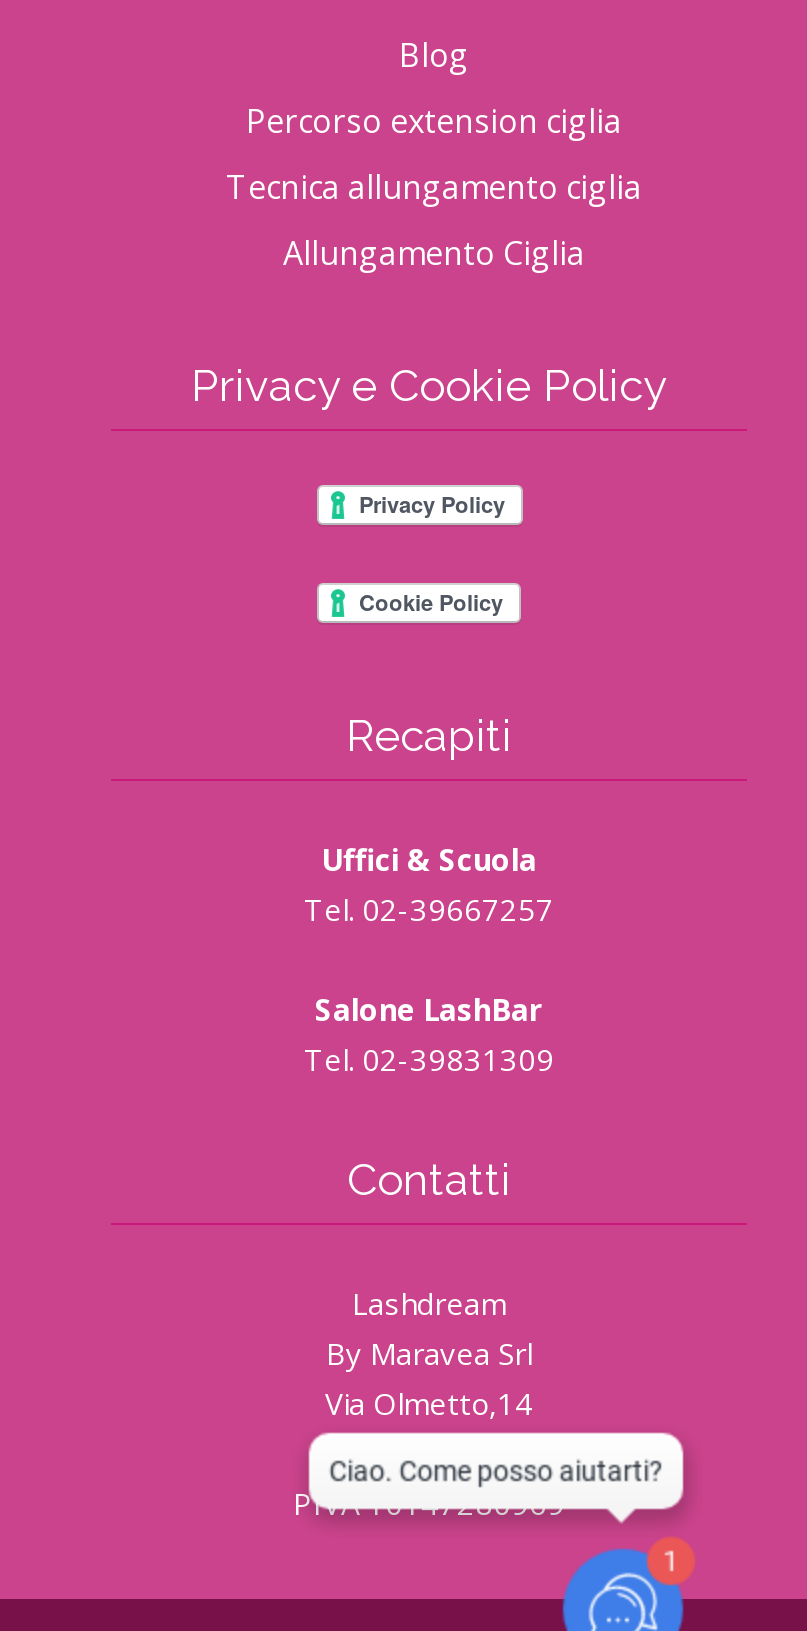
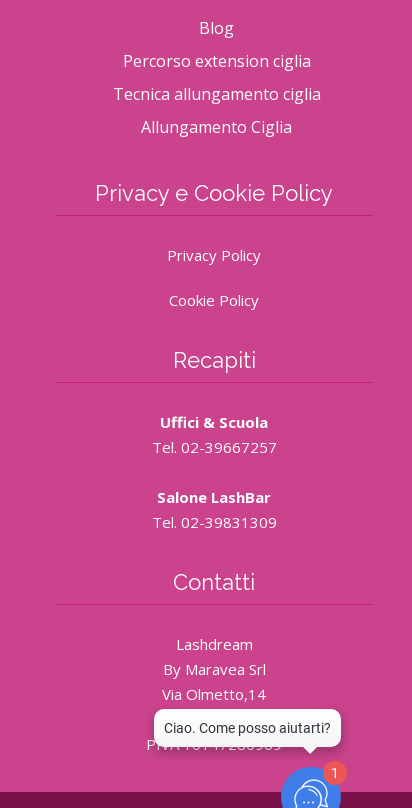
+ Privacy Policy
+ Cookie Policy
